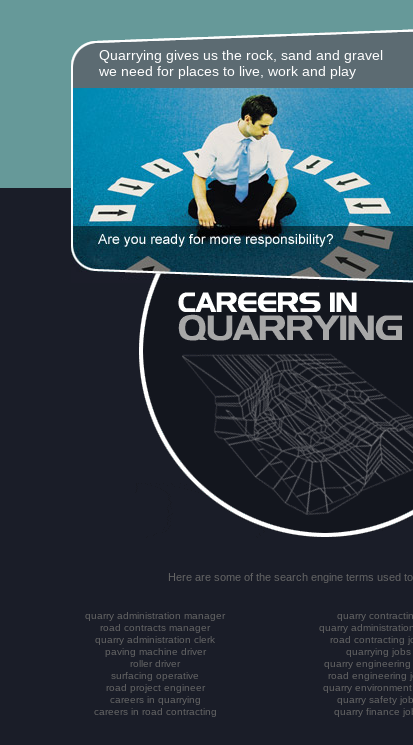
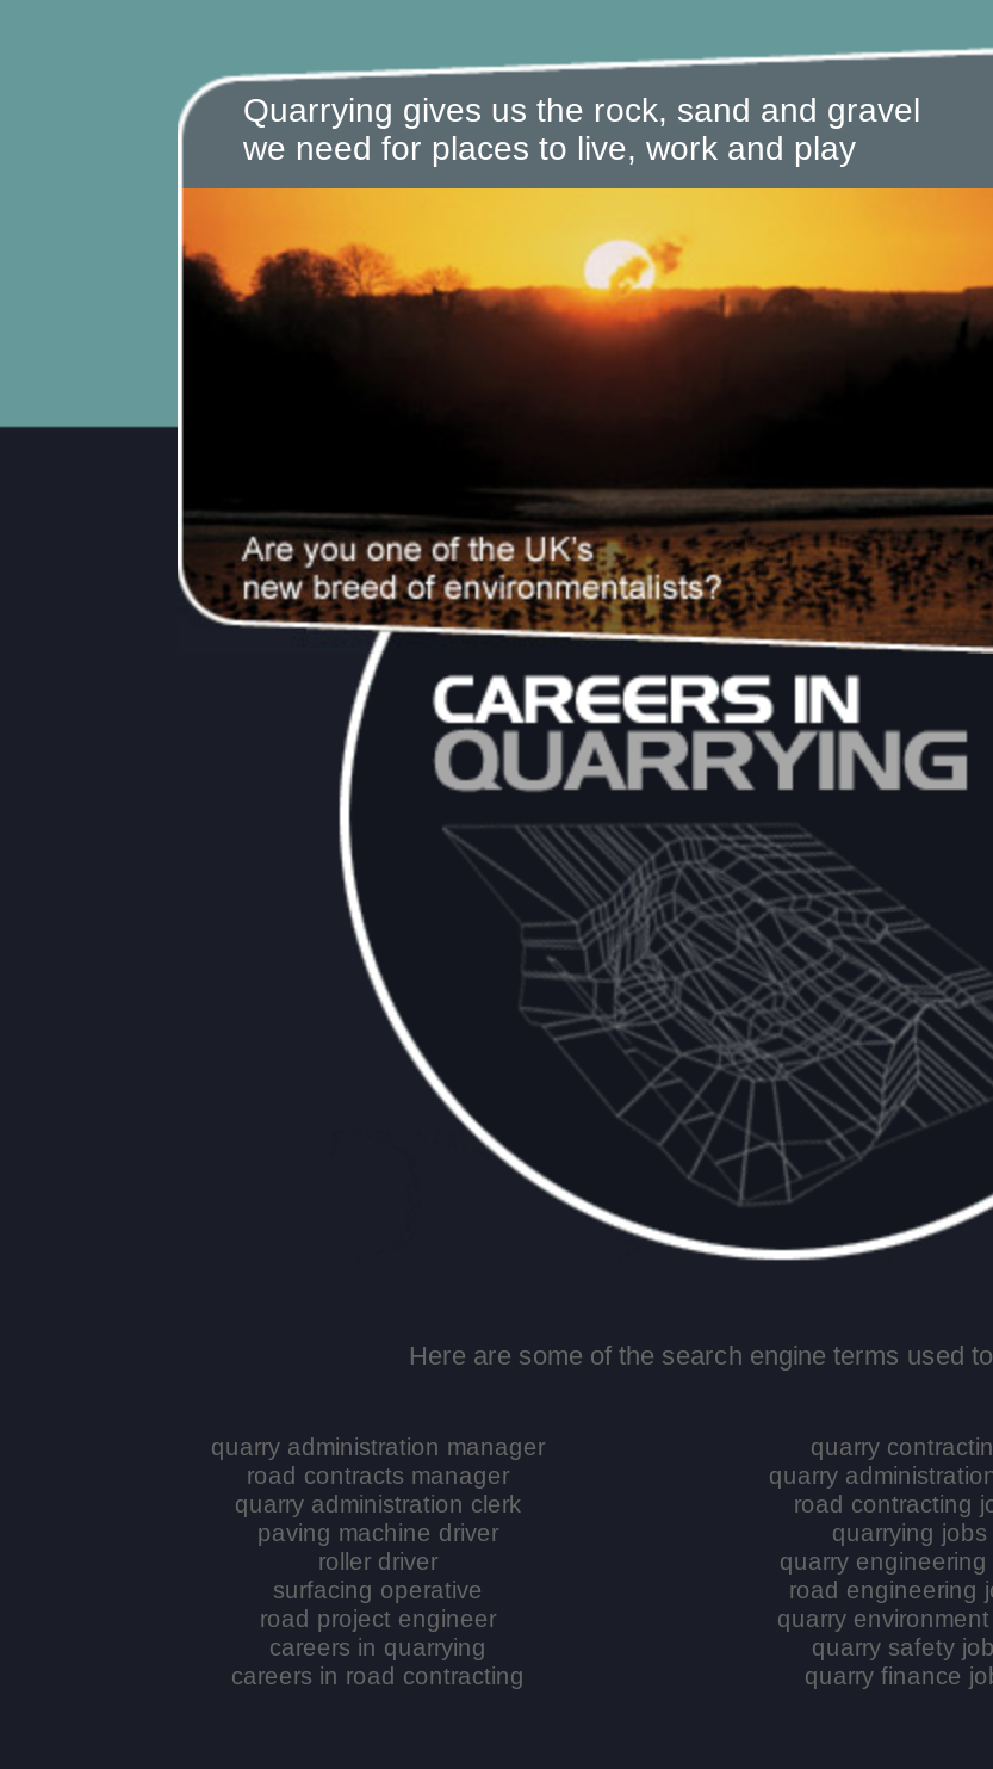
- [image]
+ [image]
